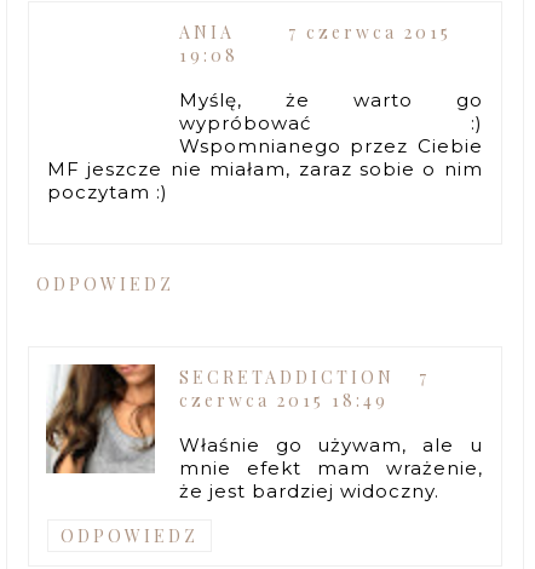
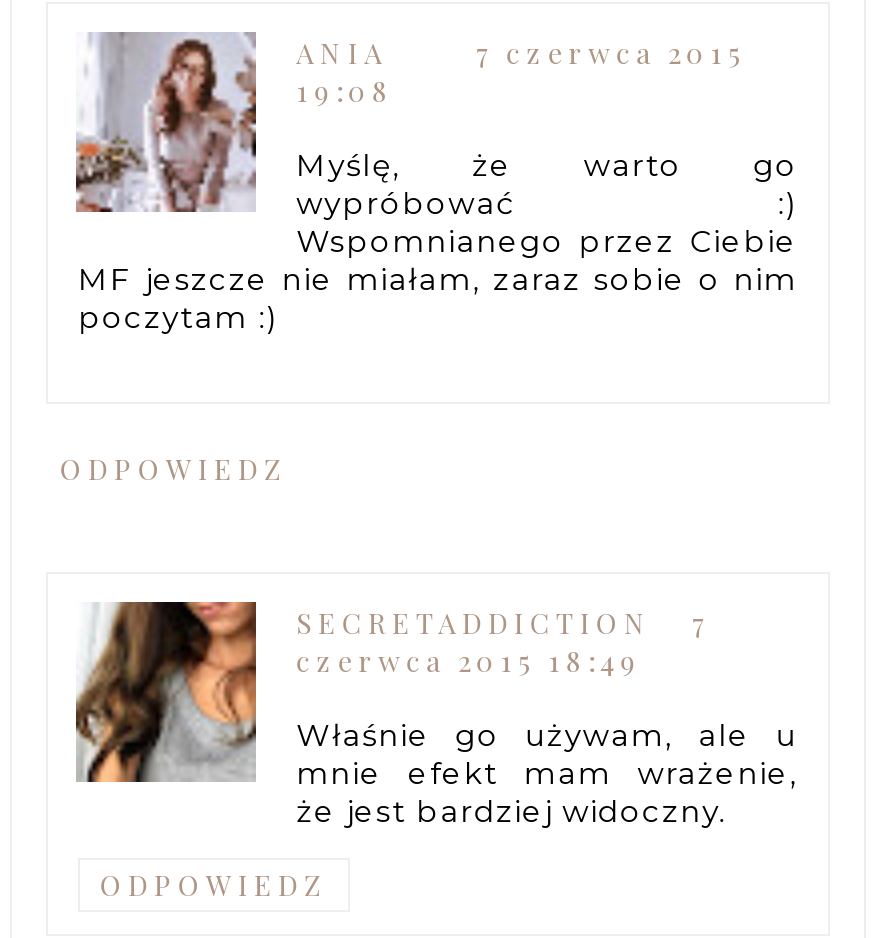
+ [image]
